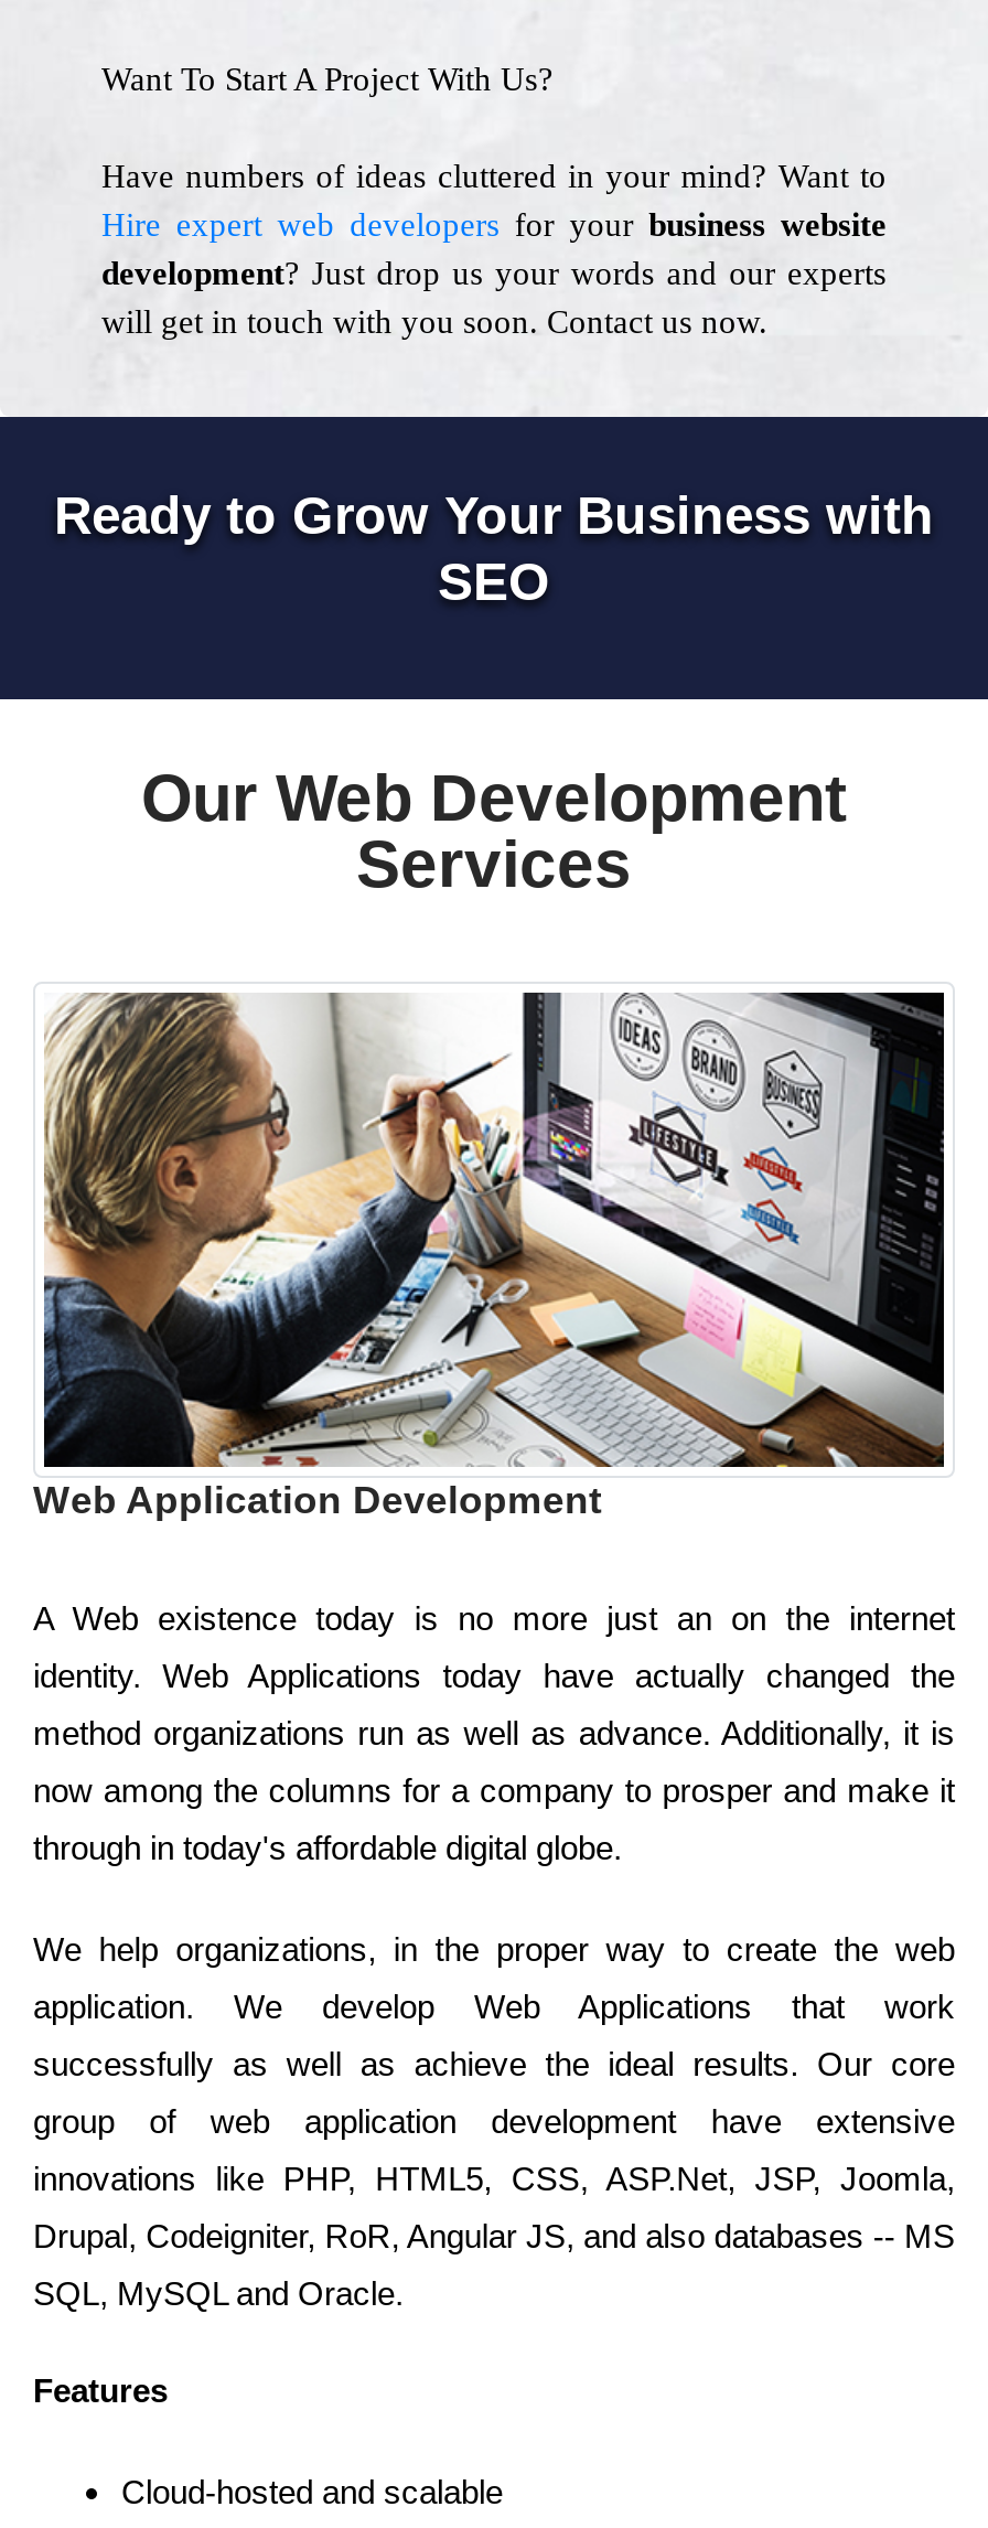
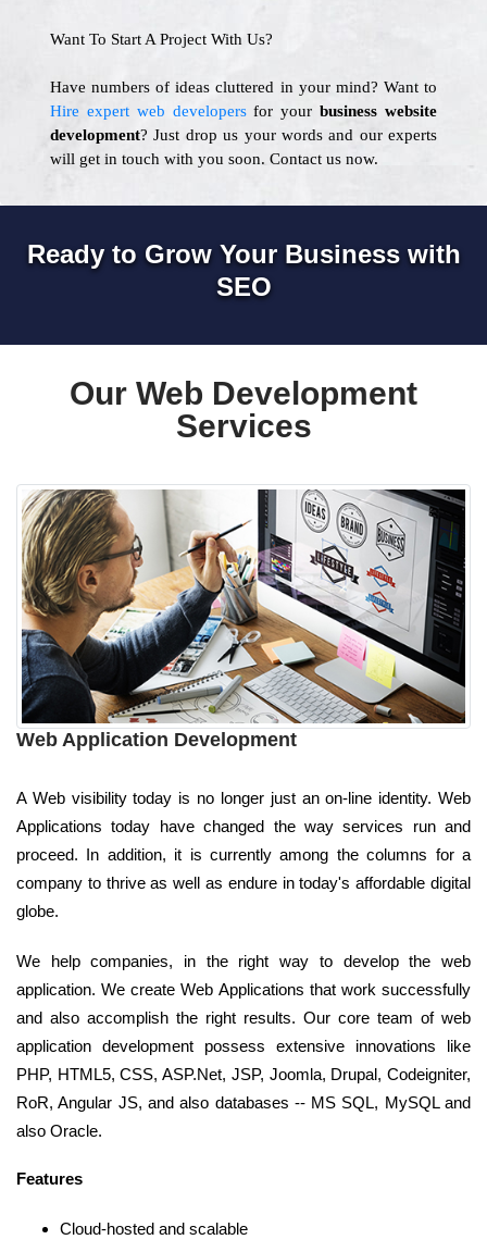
- A Web existence today is no more just an on the internet
+ A Web visibility today is no longer just an on-line identity. Web

- identity. Web Applications today have actually changed the
+ Applications today have changed the way services run and

- method organizations run as well as advance. Additionally, it is
+ proceed. In addition, it is currently among the columns for a

- now among the columns for a company to prosper and make it
+ company to thrive as well as endure in today's affordable digital

- through in today's affordable digital globe.
+ globe.

- We help organizations, in the proper way to create the web
+ We help companies, in the right way to develop the web

- application. We develop Web Applications that work
+ application. We create Web Applications that work successfully

- successfully as well as achieve the ideal results. Our core
+ and also accomplish the right results. Our core team of web

- group of web application development have extensive
+ application development possess extensive innovations like

- innovations like PHP, HTML5, CSS, ASP.Net, JSP, Joomla,
+ PHP, HTML5, CSS, ASP.Net, JSP, Joomla, Drupal, Codeigniter,

- Drupal, Codeigniter, RoR, Angular JS, and also databases -- MS
+ RoR, Angular JS, and also databases -- MS SQL, MySQL and

- SQL, MySQL and Oracle.
+ also Oracle.
